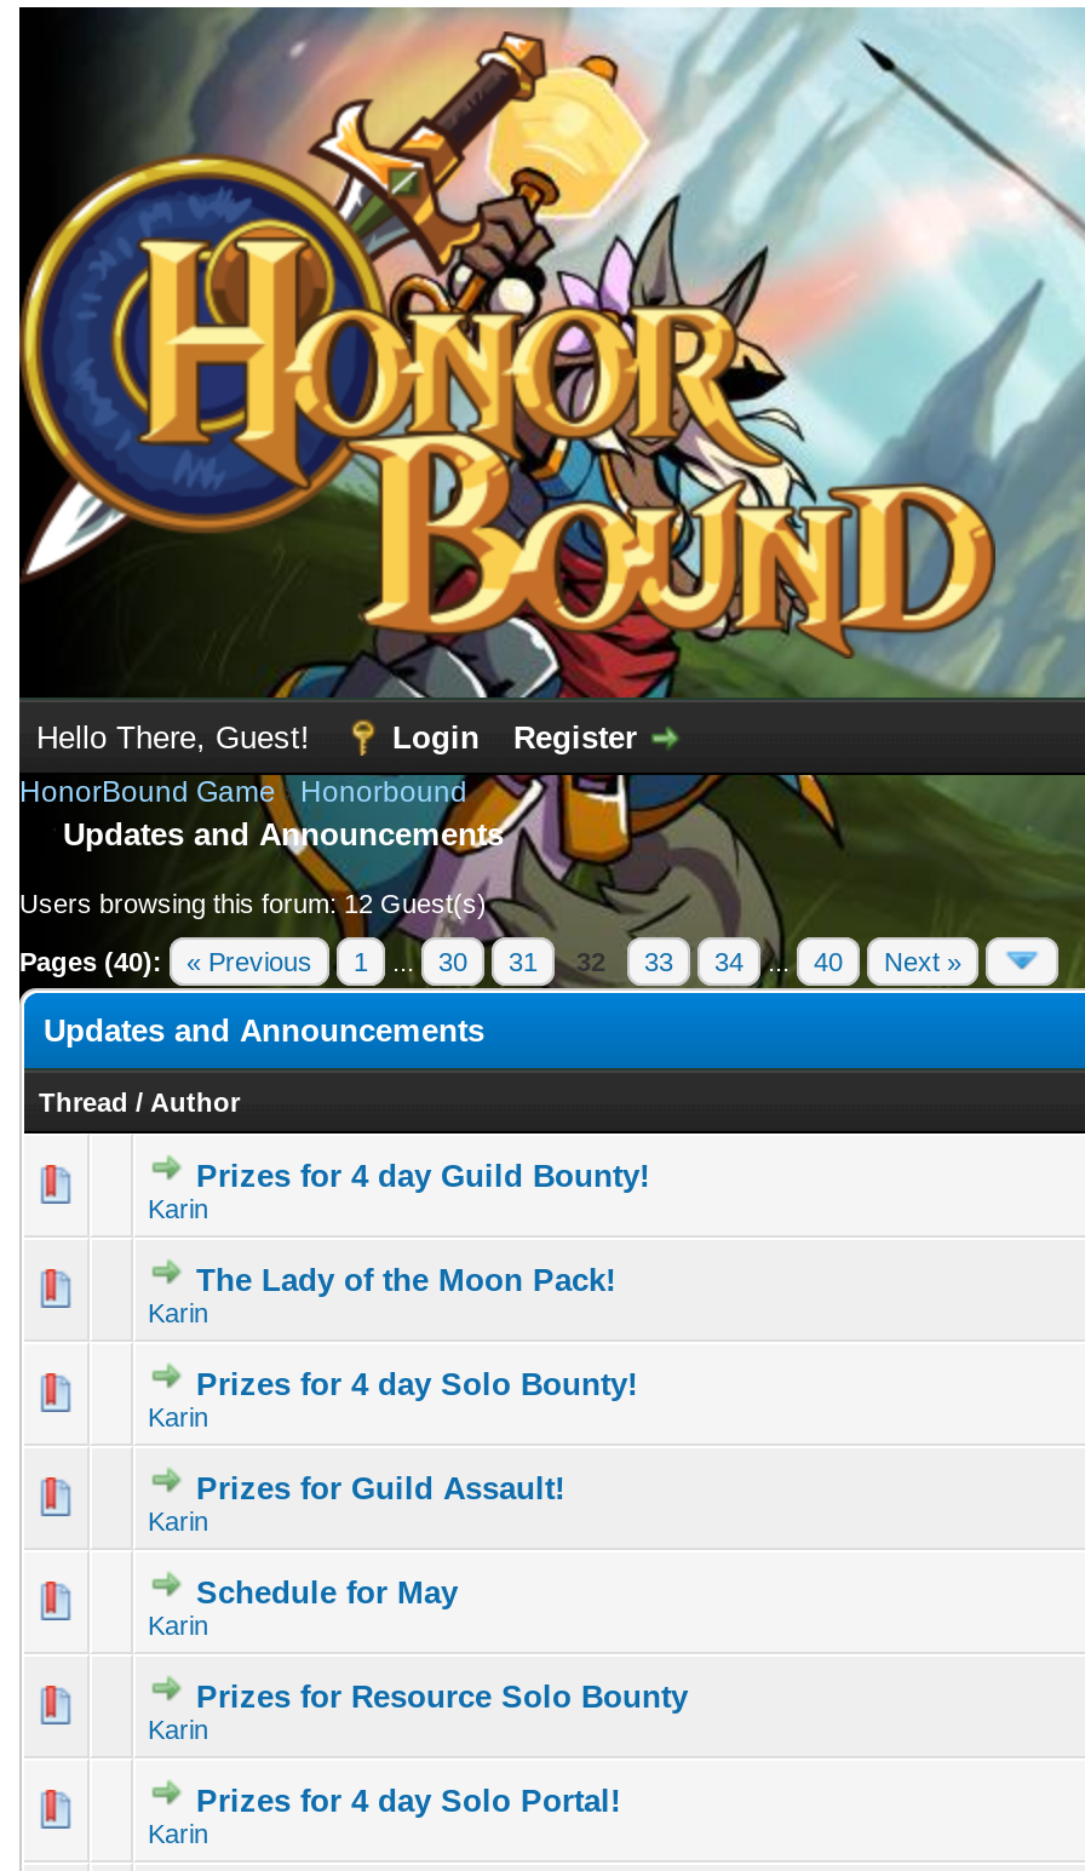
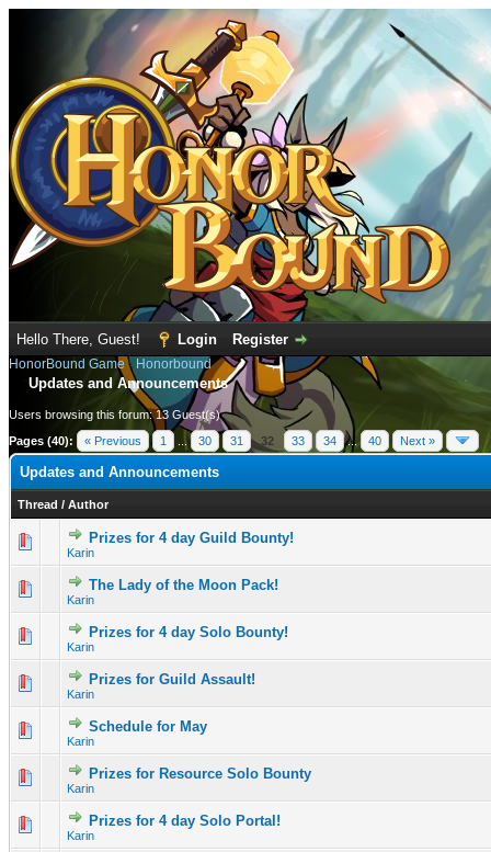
- Users browsing this forum: 12 Guest(s)
+ Users browsing this forum: 13 Guest(s)
